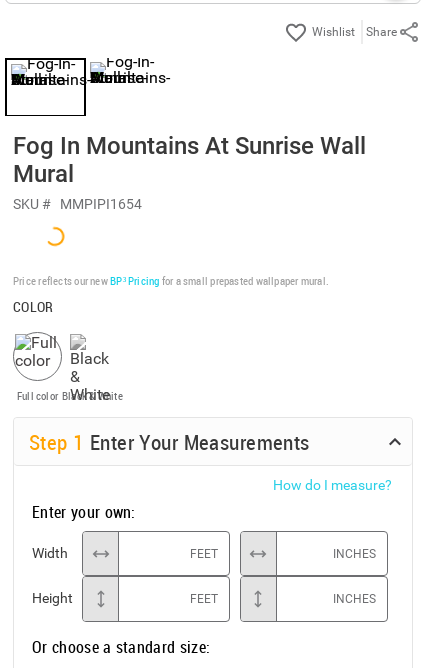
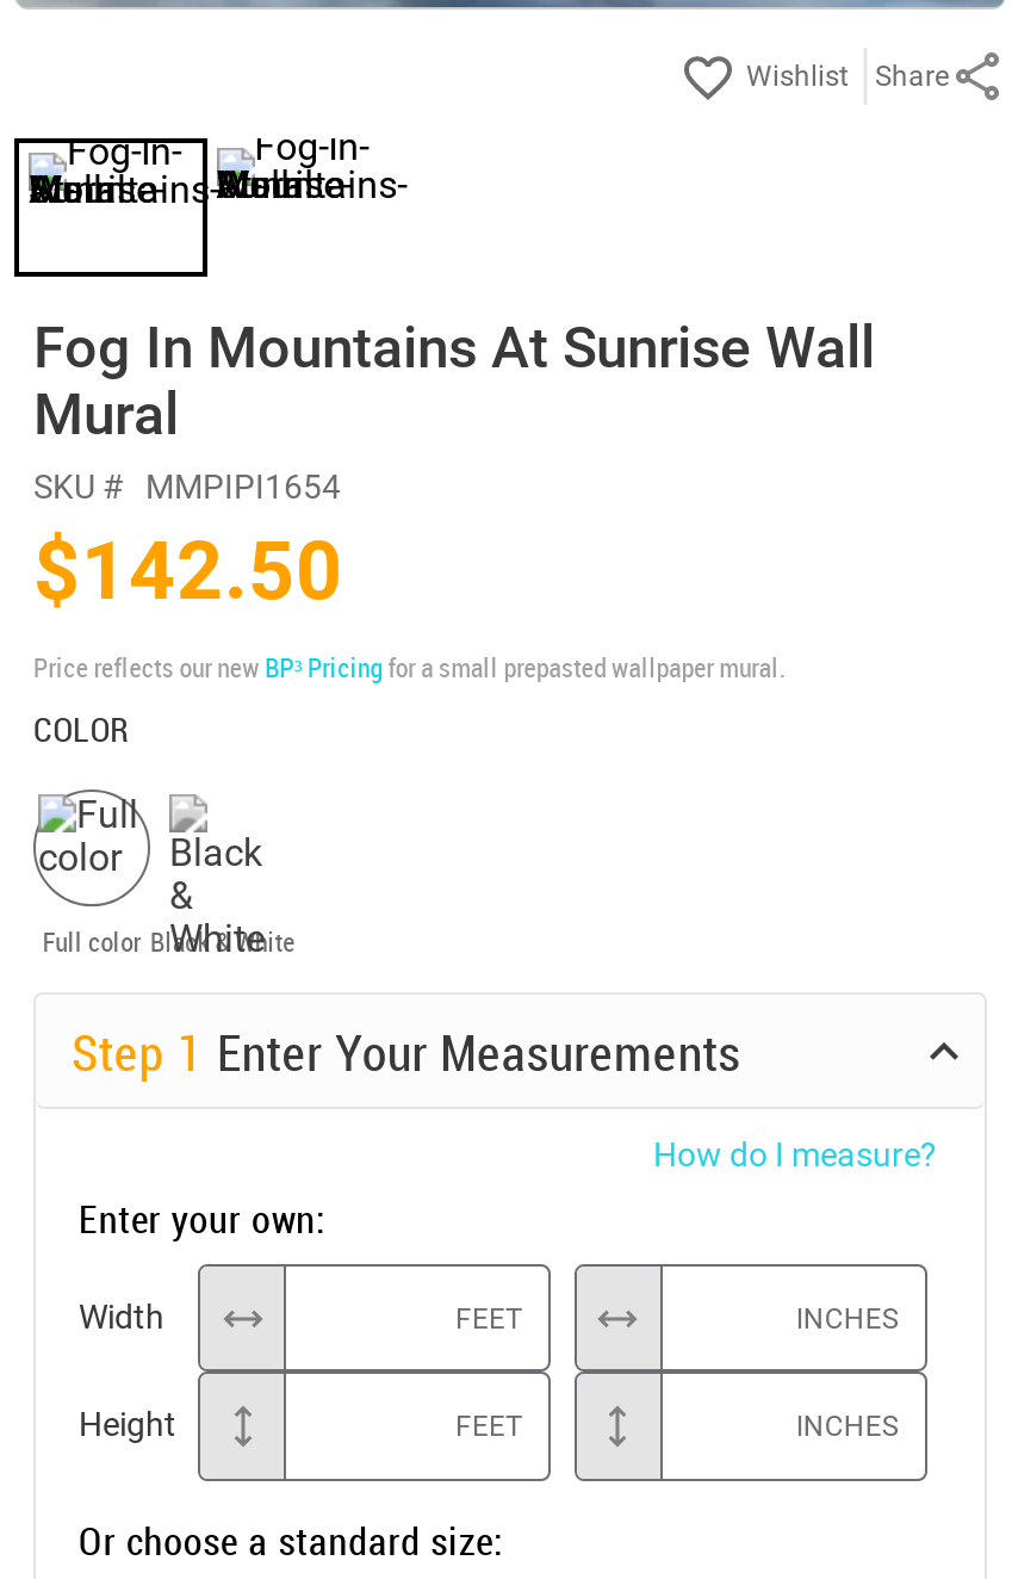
+ $142.50
